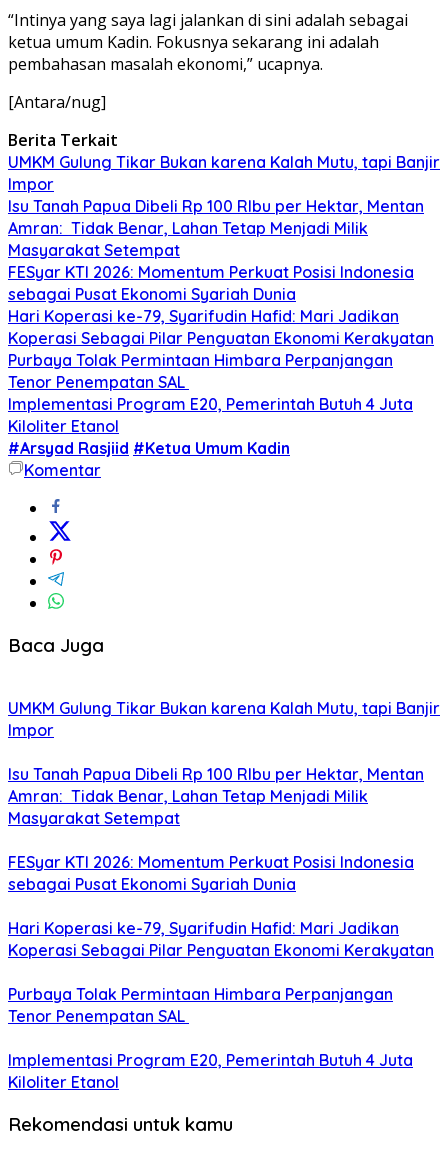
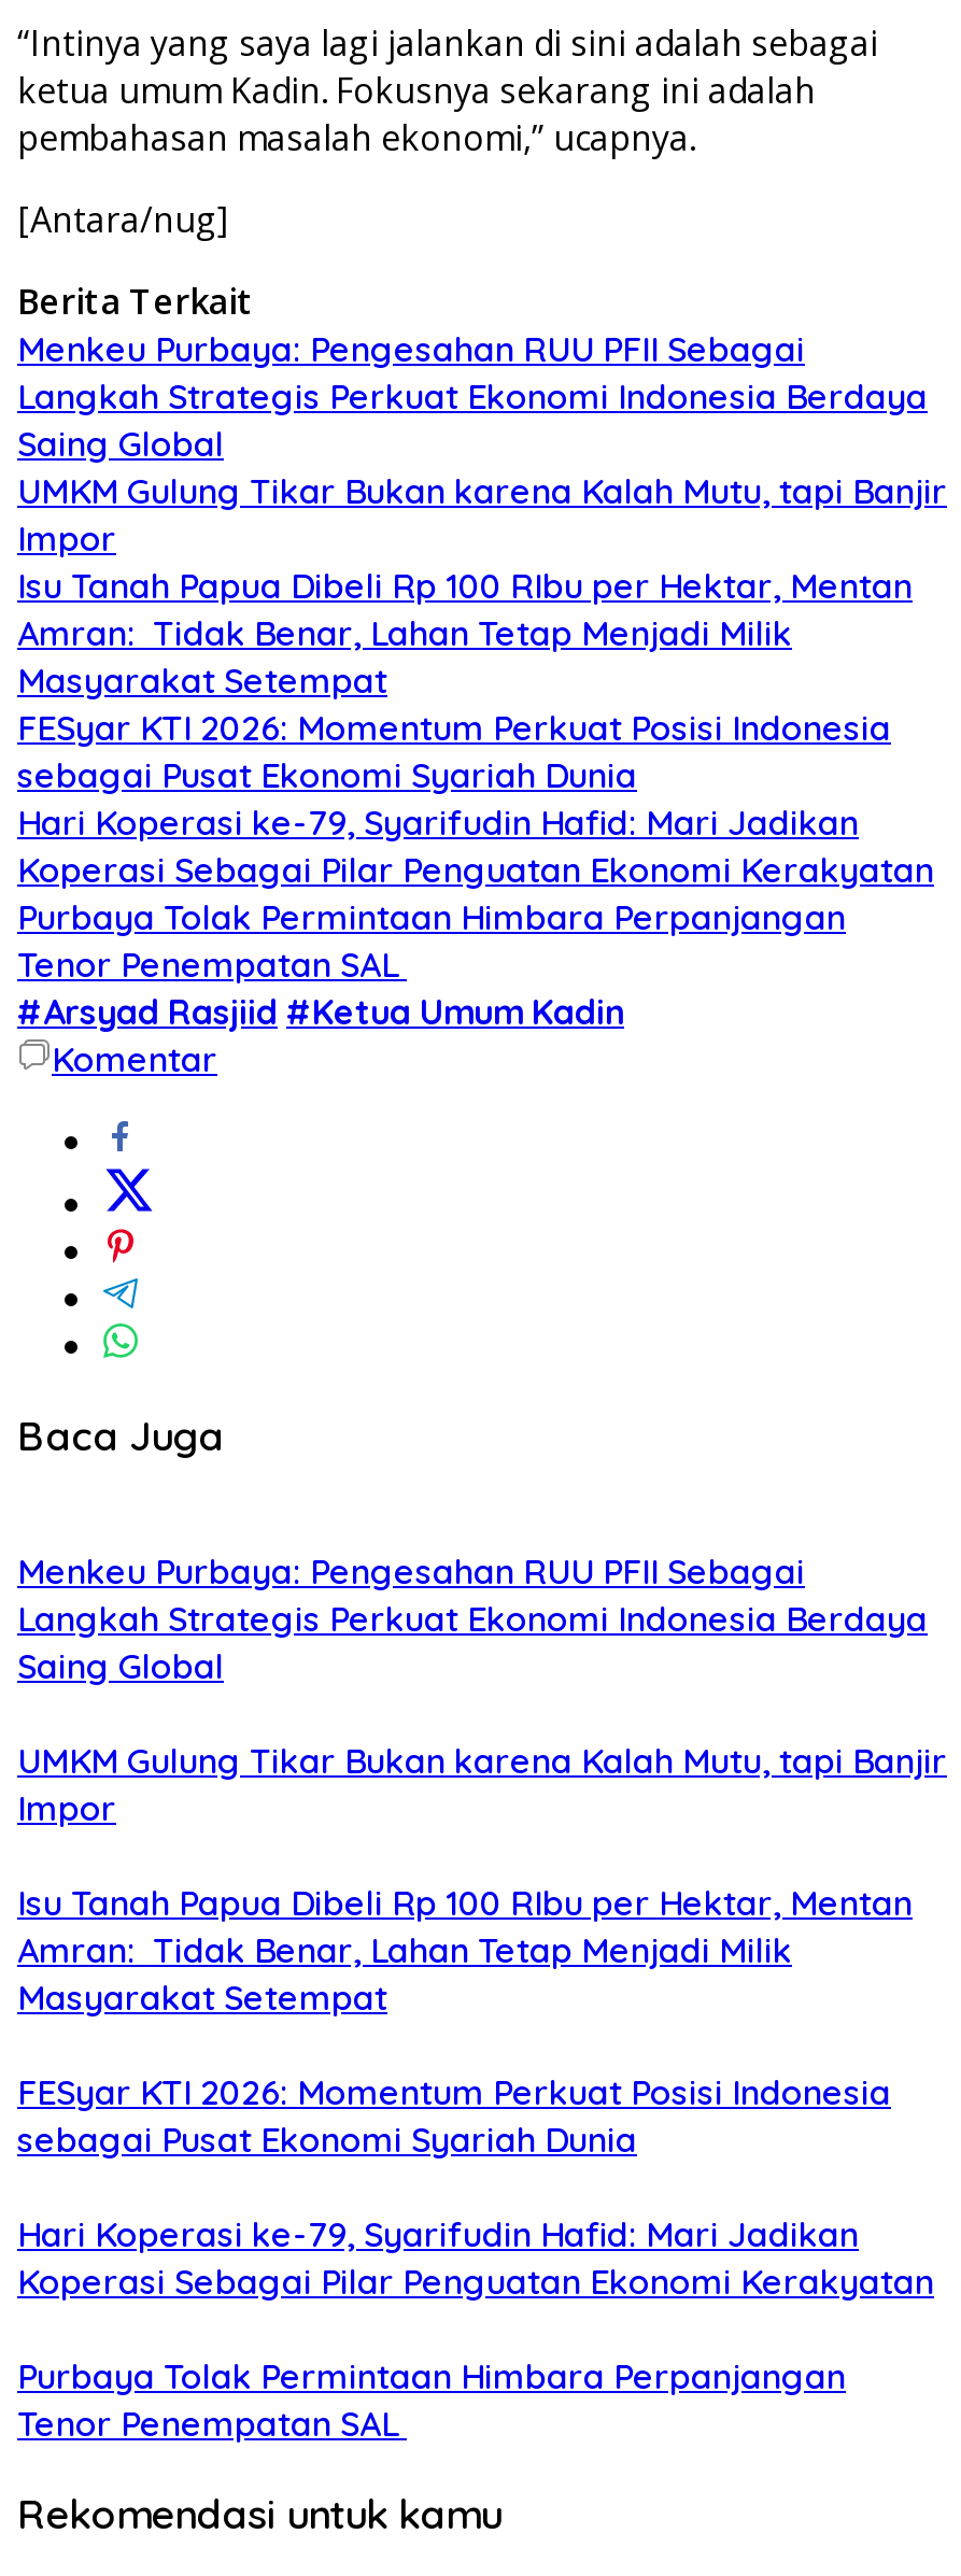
+ Menkeu Purbaya: Pengesahan RUU PFII Sebagai
+ Langkah Strategis Perkuat Ekonomi Indonesia Berdaya
+ Saing Global

moved down: UMKM Gulung Tikar Bukan karena Kalah Mutu, tapi Banjir | Impor | Isu Tanah Papua Dibeli Rp 100 RIbu per Hektar, Mentan | ... | Purbaya Tolak Permintaan Himbara Perpanjangan | Tenor Penempatan SAL

- Implementasi Program E20, Pemerintah Butuh 4 Juta
- Kiloliter Etanol

+ Menkeu Purbaya: Pengesahan RUU PFII Sebagai
+ Langkah Strategis Perkuat Ekonomi Indonesia Berdaya
+ Saing Global

moved down: UMKM Gulung Tikar Bukan karena Kalah Mutu, tapi Banjir | Impor | Isu Tanah Papua Dibeli Rp 100 RIbu per Hektar, Mentan | ... | Purbaya Tolak Permintaan Himbara Perpanjangan | Tenor Penempatan SAL

- Implementasi Program E20, Pemerintah Butuh 4 Juta
- Kiloliter Etanol
